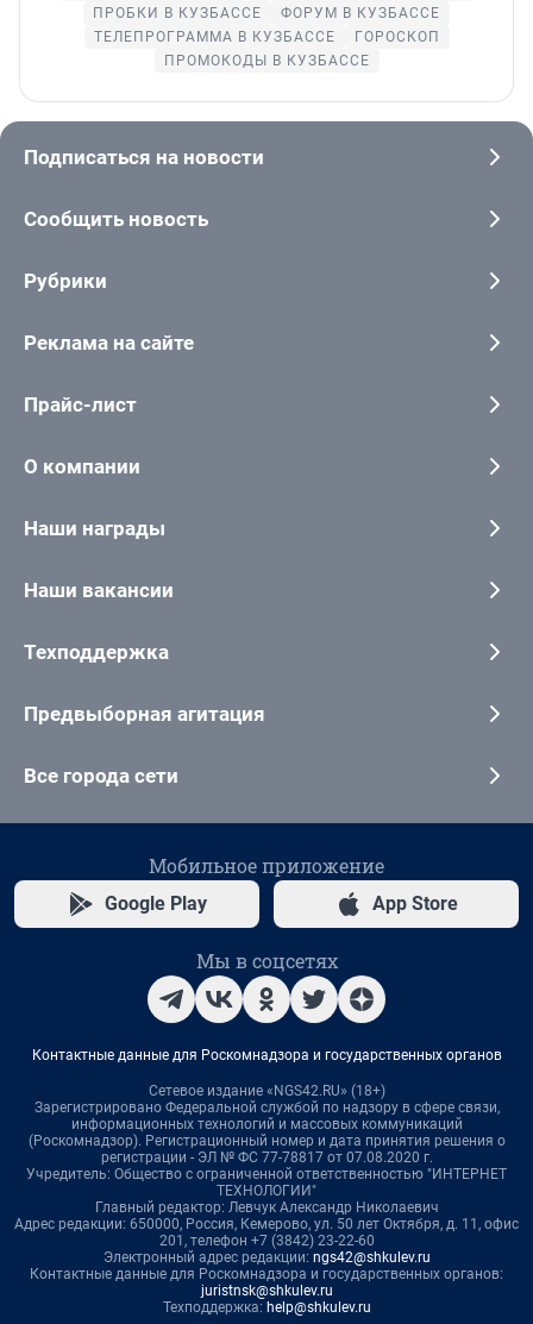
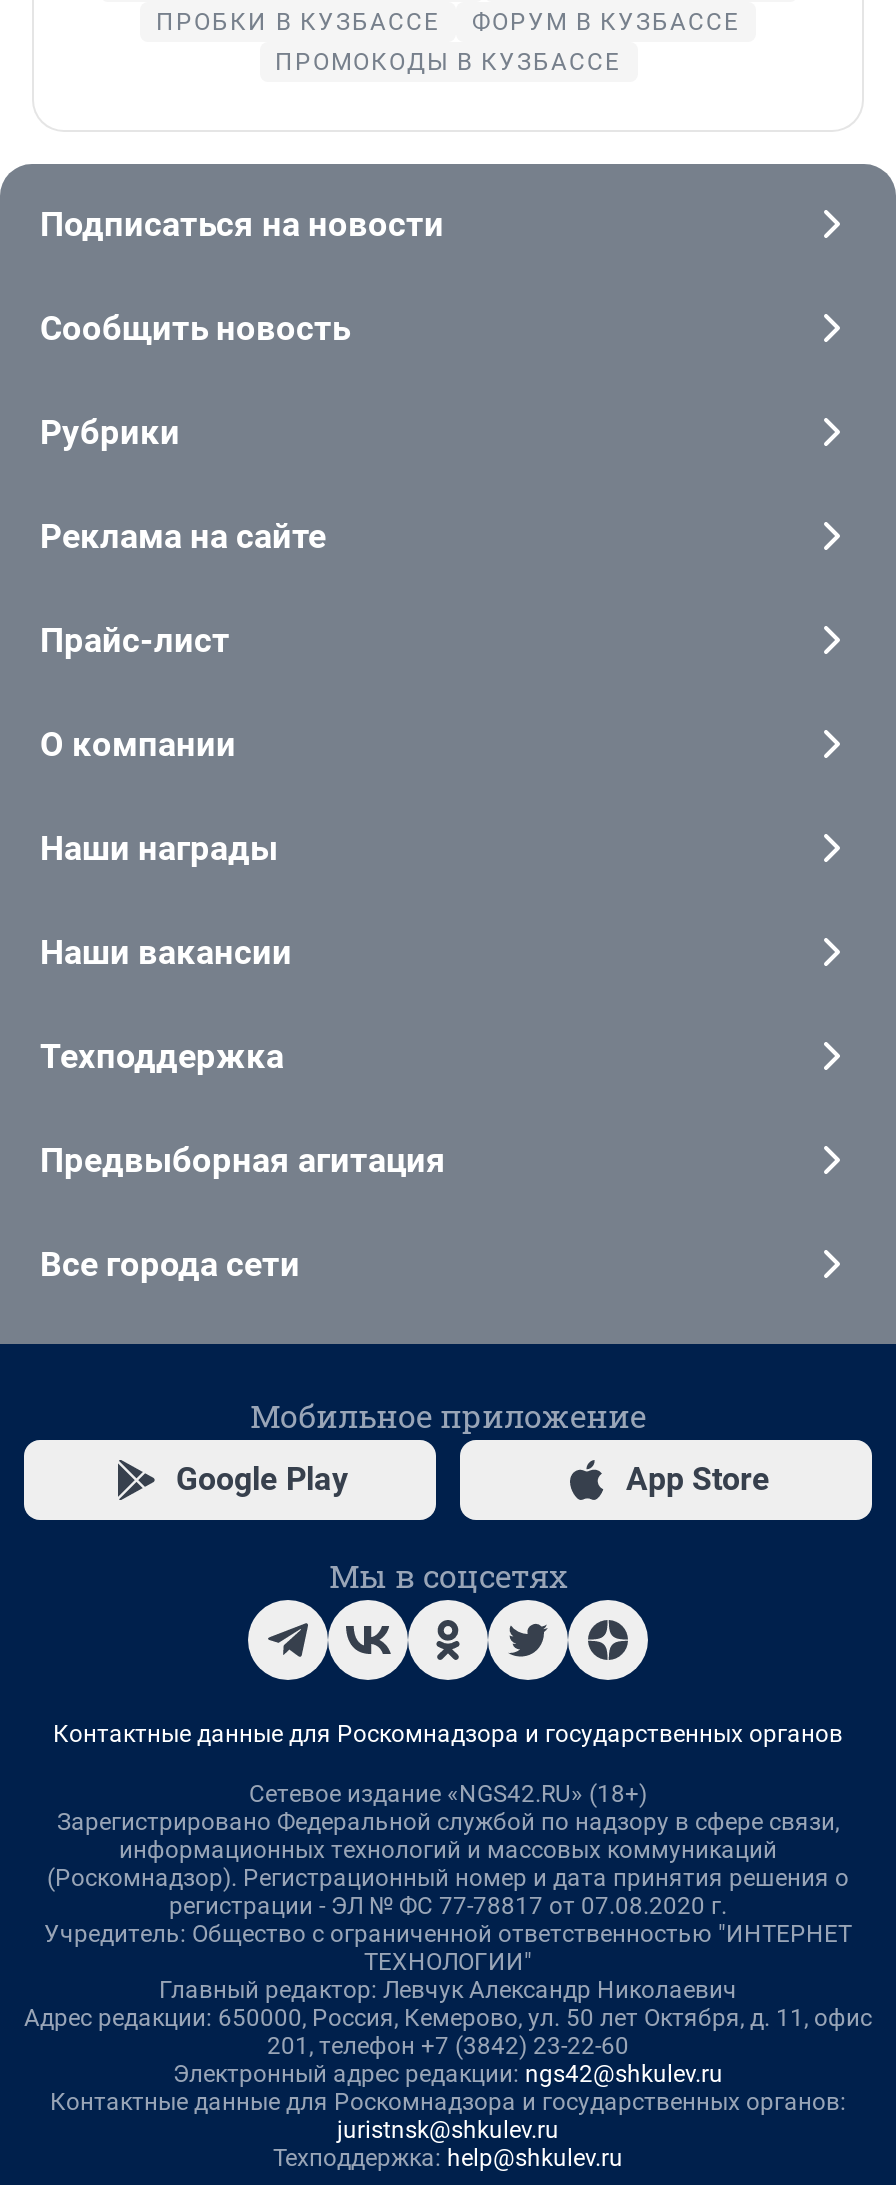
- ТЕЛЕПРОГРАММА В КУЗБАССЕ
- ГОРОСКОП
